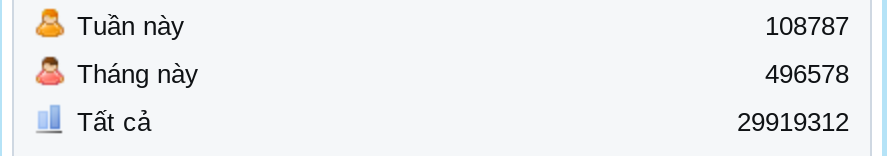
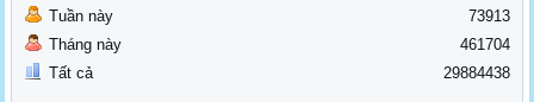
- 108787
+ 73913

- 496578
+ 461704

- 29919312
+ 29884438
